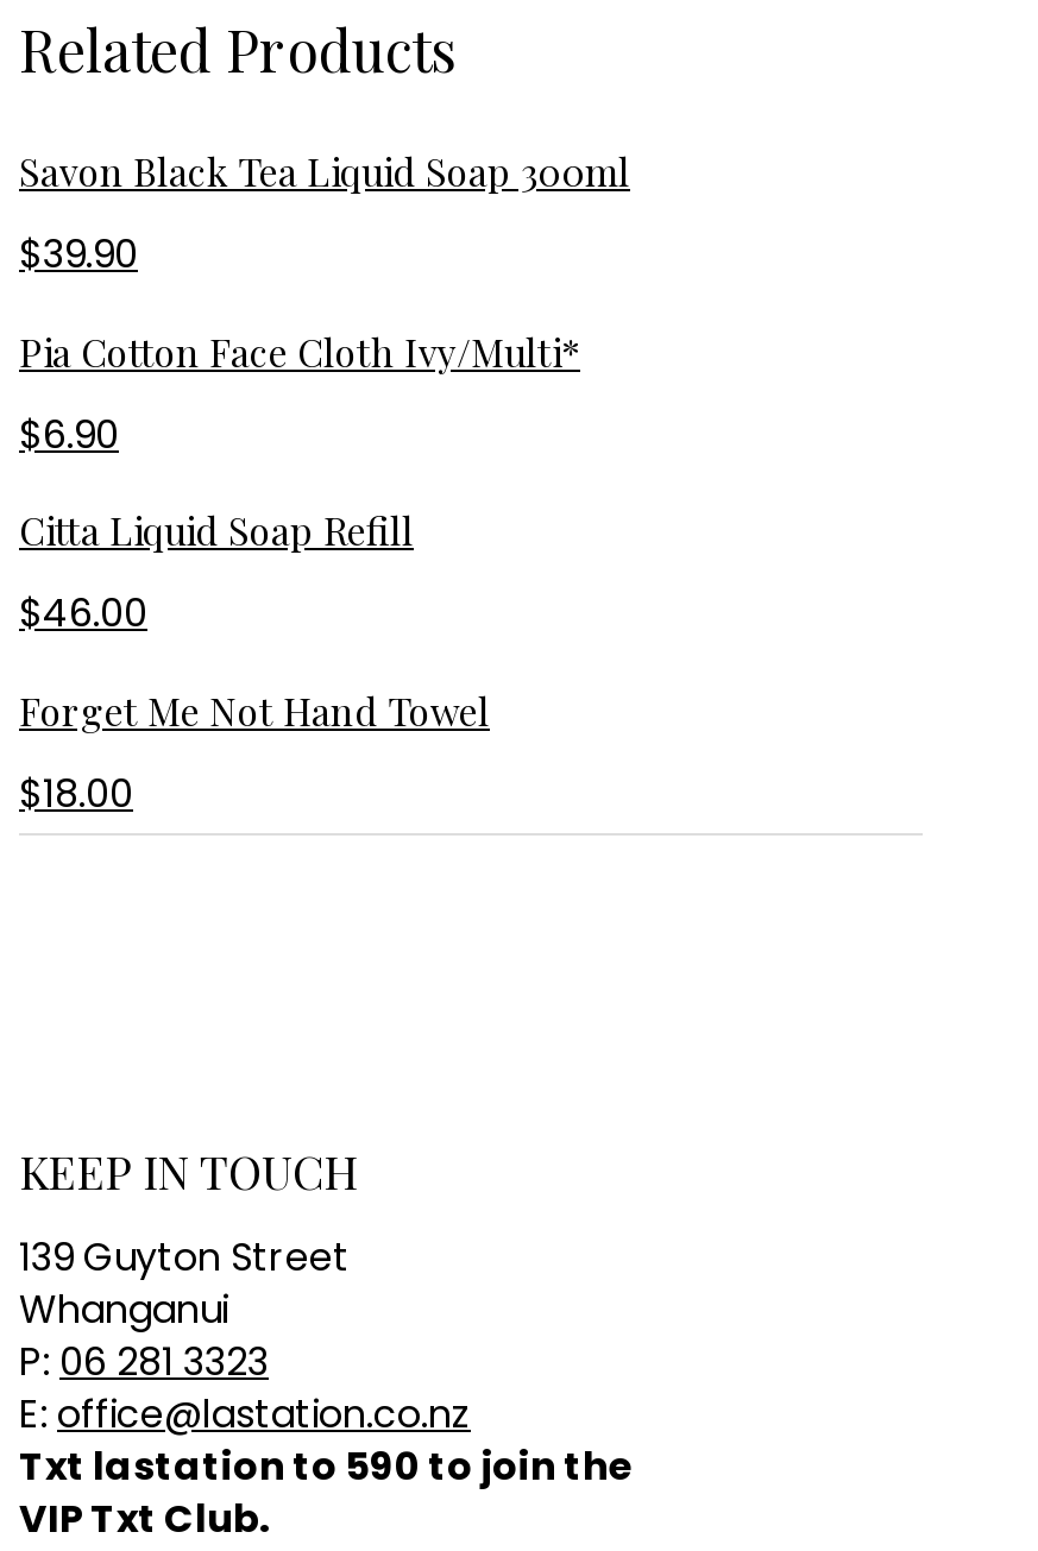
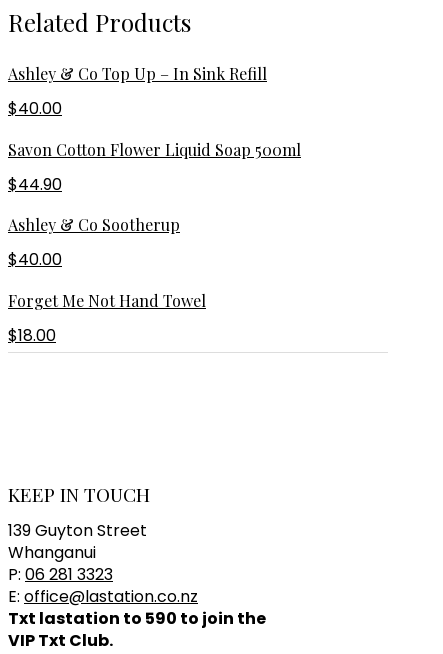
- Savon Black Tea Liquid Soap 300ml
+ Ashley & Co Top Up – In Sink Refill

- $39.90
+ $40.00

- Pia Cotton Face Cloth Ivy/Multi*
+ Savon Cotton Flower Liquid Soap 500ml

- $6.90
+ $44.90

- Citta Liquid Soap Refill
+ Ashley & Co Sootherup

- $46.00
+ $40.00
